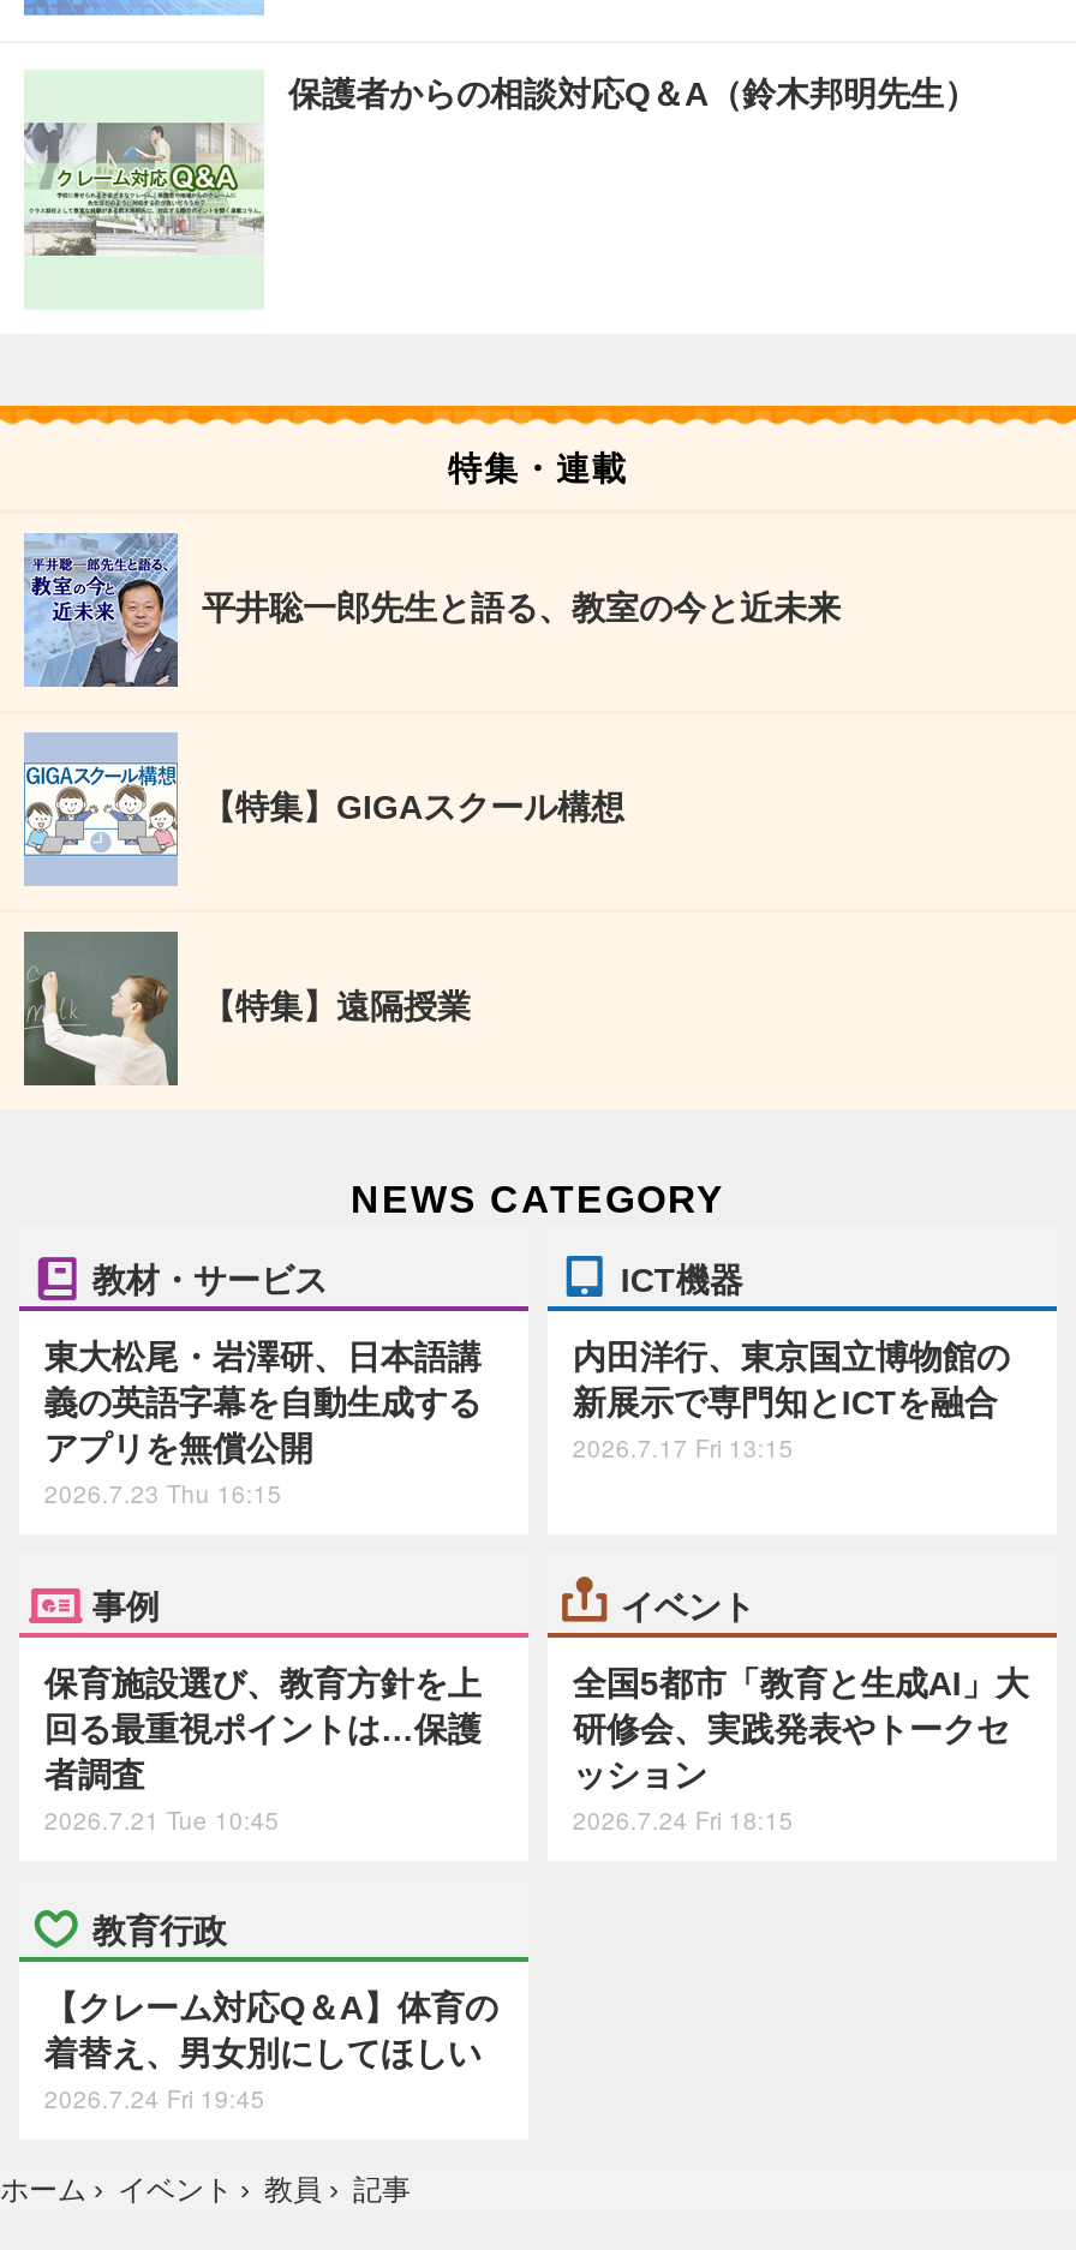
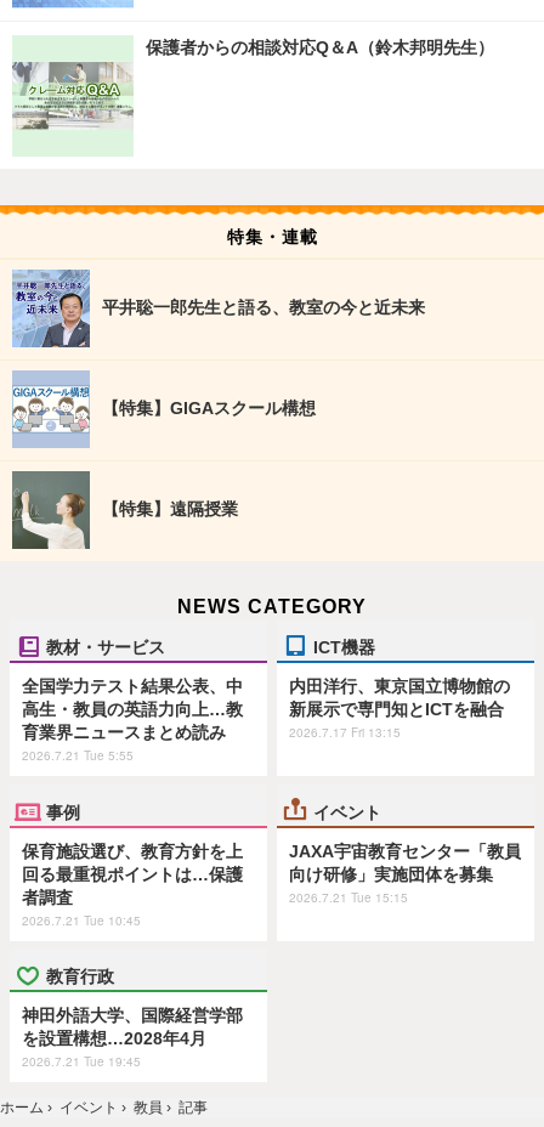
- 東大松尾・岩澤研、日本語講
- 義の英語字幕を自動生成する
- アプリを無償公開
- 2026.7.23 Thu 16:15
+ 全国学力テスト結果公表、中
+ 高生・教員の英語力向上…教
+ 育業界ニュースまとめ読み
+ 2026.7.21 Tue 5:55

- 全国5都市「教育と生成AI」大
- 研修会、実践発表やトークセ
- ッション
- 2026.7.24 Fri 18:15
+ JAXA宇宙教育センター「教員
+ 向け研修」実施団体を募集
+ 2026.7.21 Tue 15:15

- 【クレーム対応Q＆A】体育の
- 着替え、男女別にしてほしい
- 2026.7.24 Fri 19:45
+ 神田外語大学、国際経営学部
+ を設置構想…2028年4月
+ 2026.7.21 Tue 19:45
